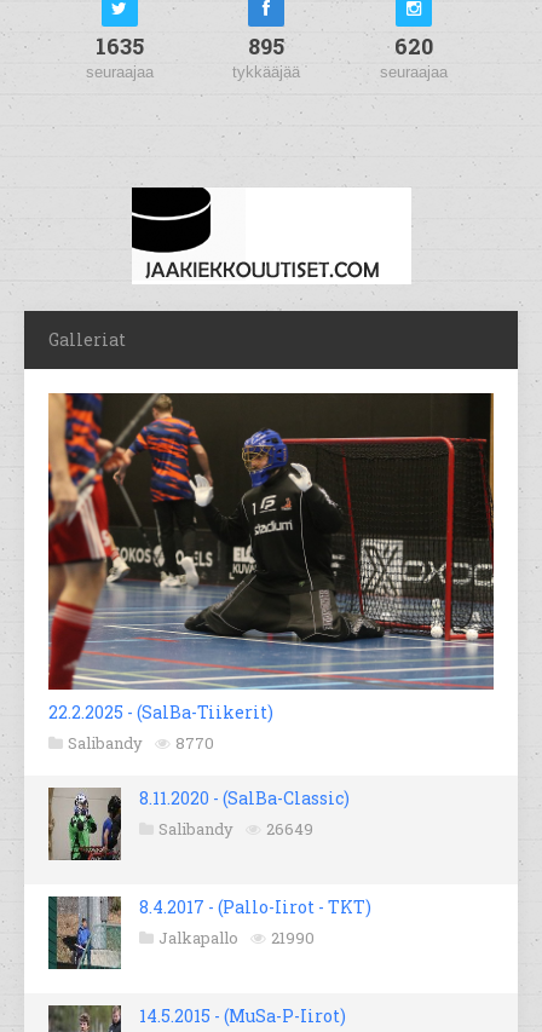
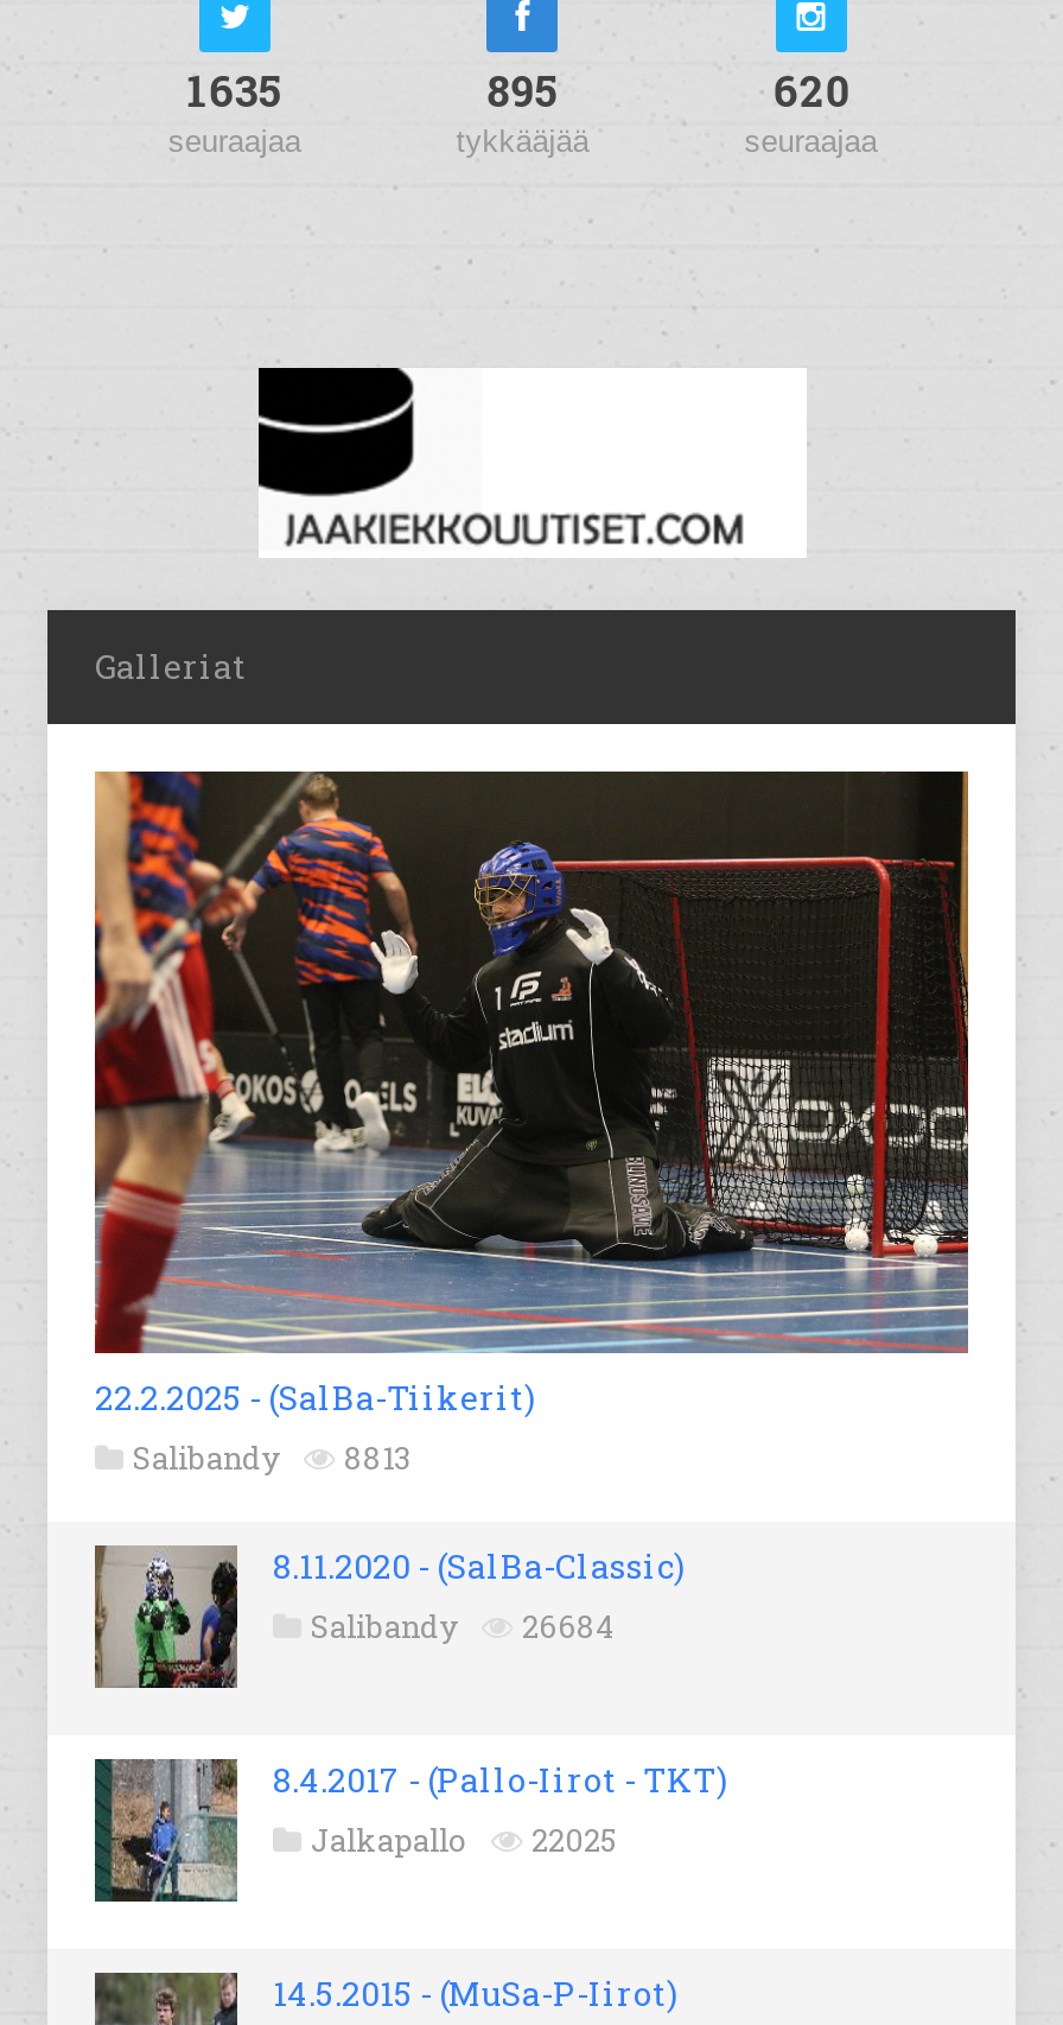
- Salibandy 8770
+ Salibandy 8813

- Salibandy 26649
+ Salibandy 26684

- Jalkapallo 21990
+ Jalkapallo 22025
